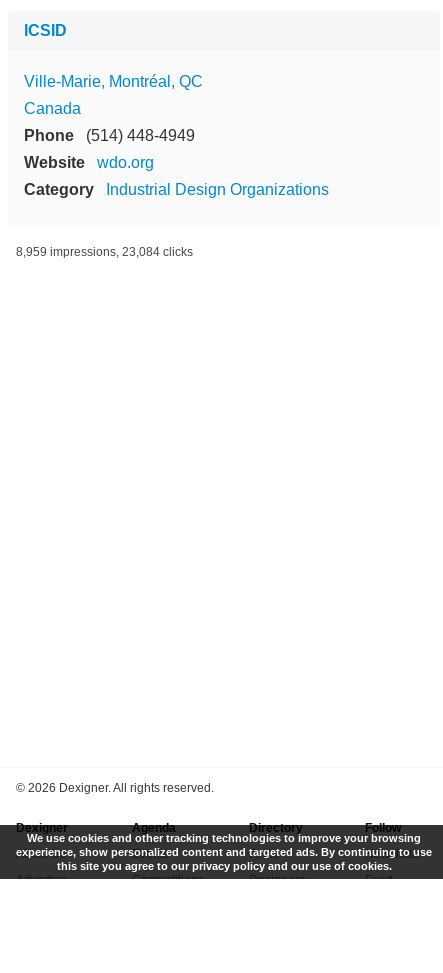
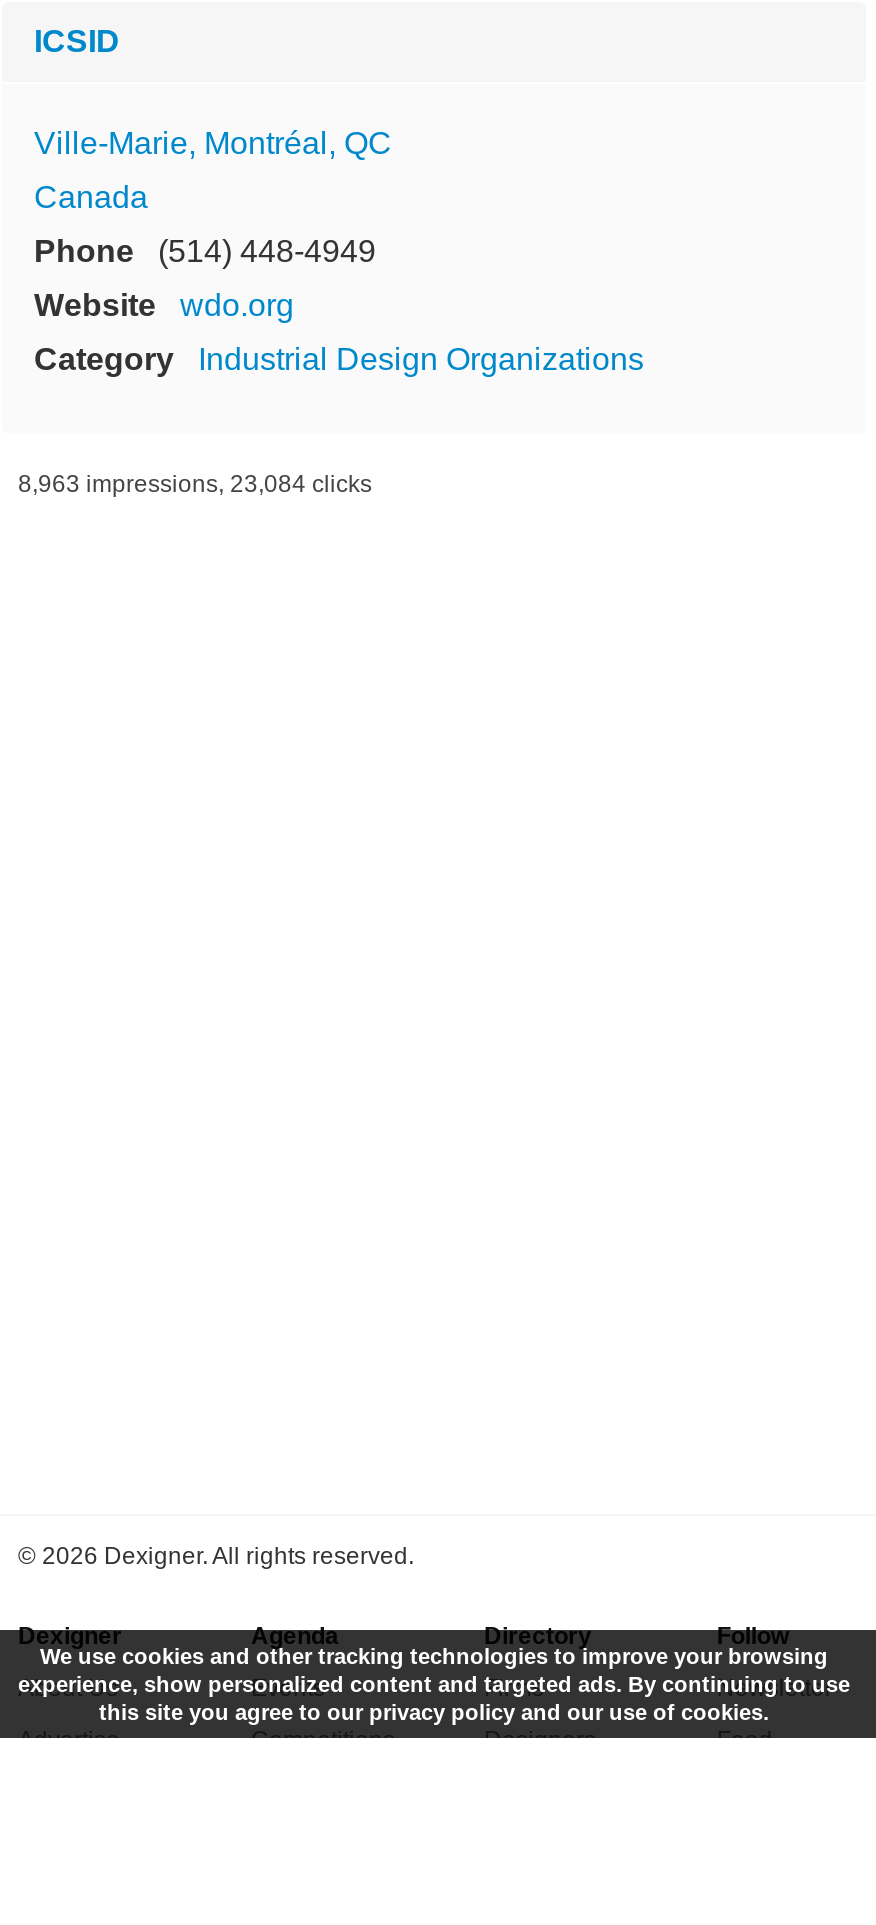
- 8,959 impressions, 23,084 clicks
+ 8,963 impressions, 23,084 clicks
